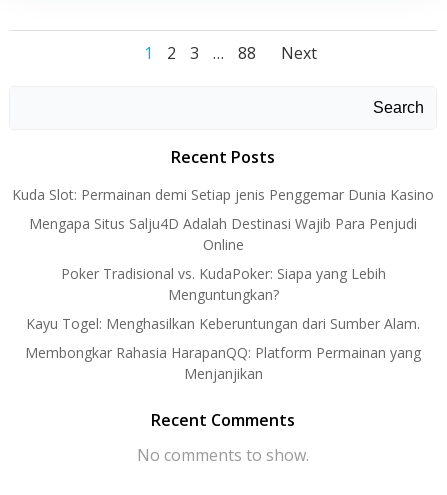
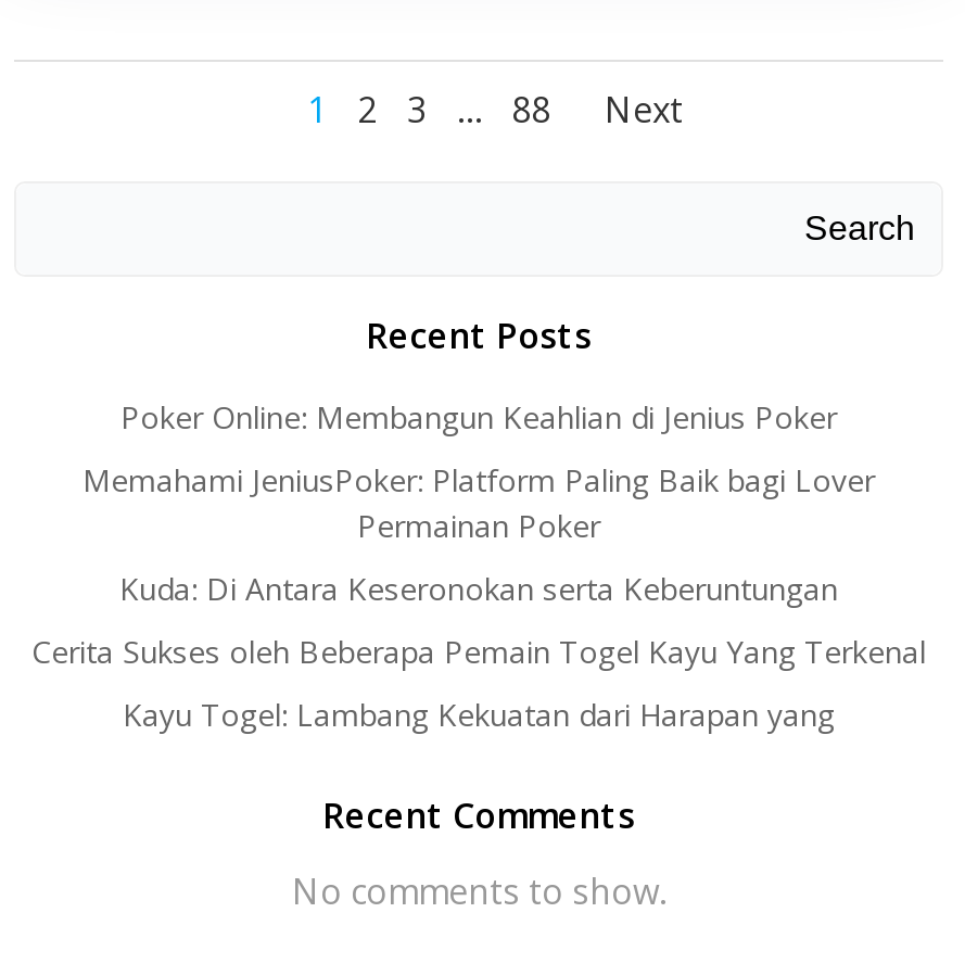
- Kuda Slot: Permainan demi Setiap jenis Penggemar Dunia Kasino
+ Poker Online: Membangun Keahlian di Jenius Poker

- Mengapa Situs Salju4D Adalah Destinasi Wajib Para Penjudi
- Online
+ Memahami JeniusPoker: Platform Paling Baik bagi Lover
+ Permainan Poker

- Poker Tradisional vs. KudaPoker: Siapa yang Lebih
- Menguntungkan?
+ Kuda: Di Antara Keseronokan serta Keberuntungan

- Kayu Togel: Menghasilkan Keberuntungan dari Sumber Alam.
+ Cerita Sukses oleh Beberapa Pemain Togel Kayu Yang Terkenal

- Membongkar Rahasia HarapanQQ: Platform Permainan yang
- Menjanjikan
+ Kayu Togel: Lambang Kekuatan dari Harapan yang
